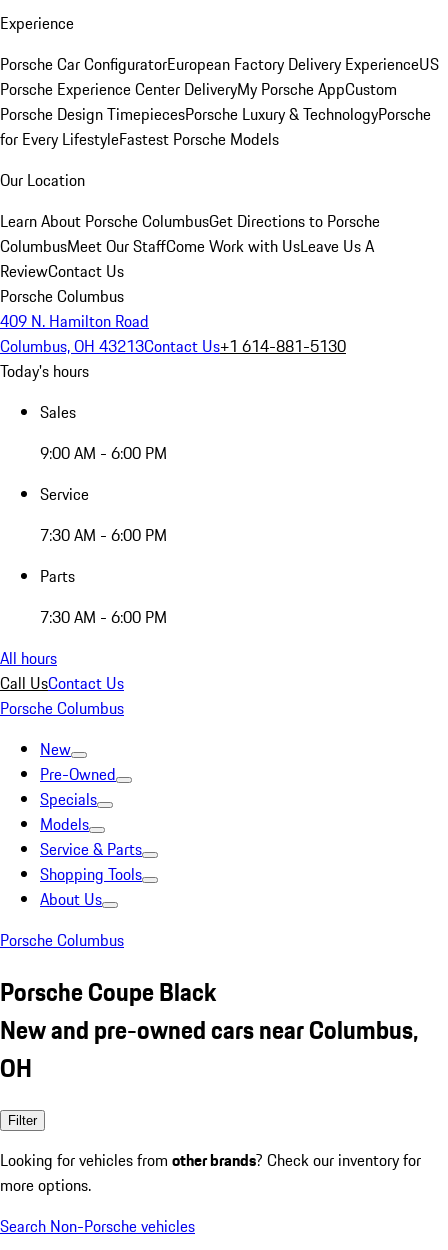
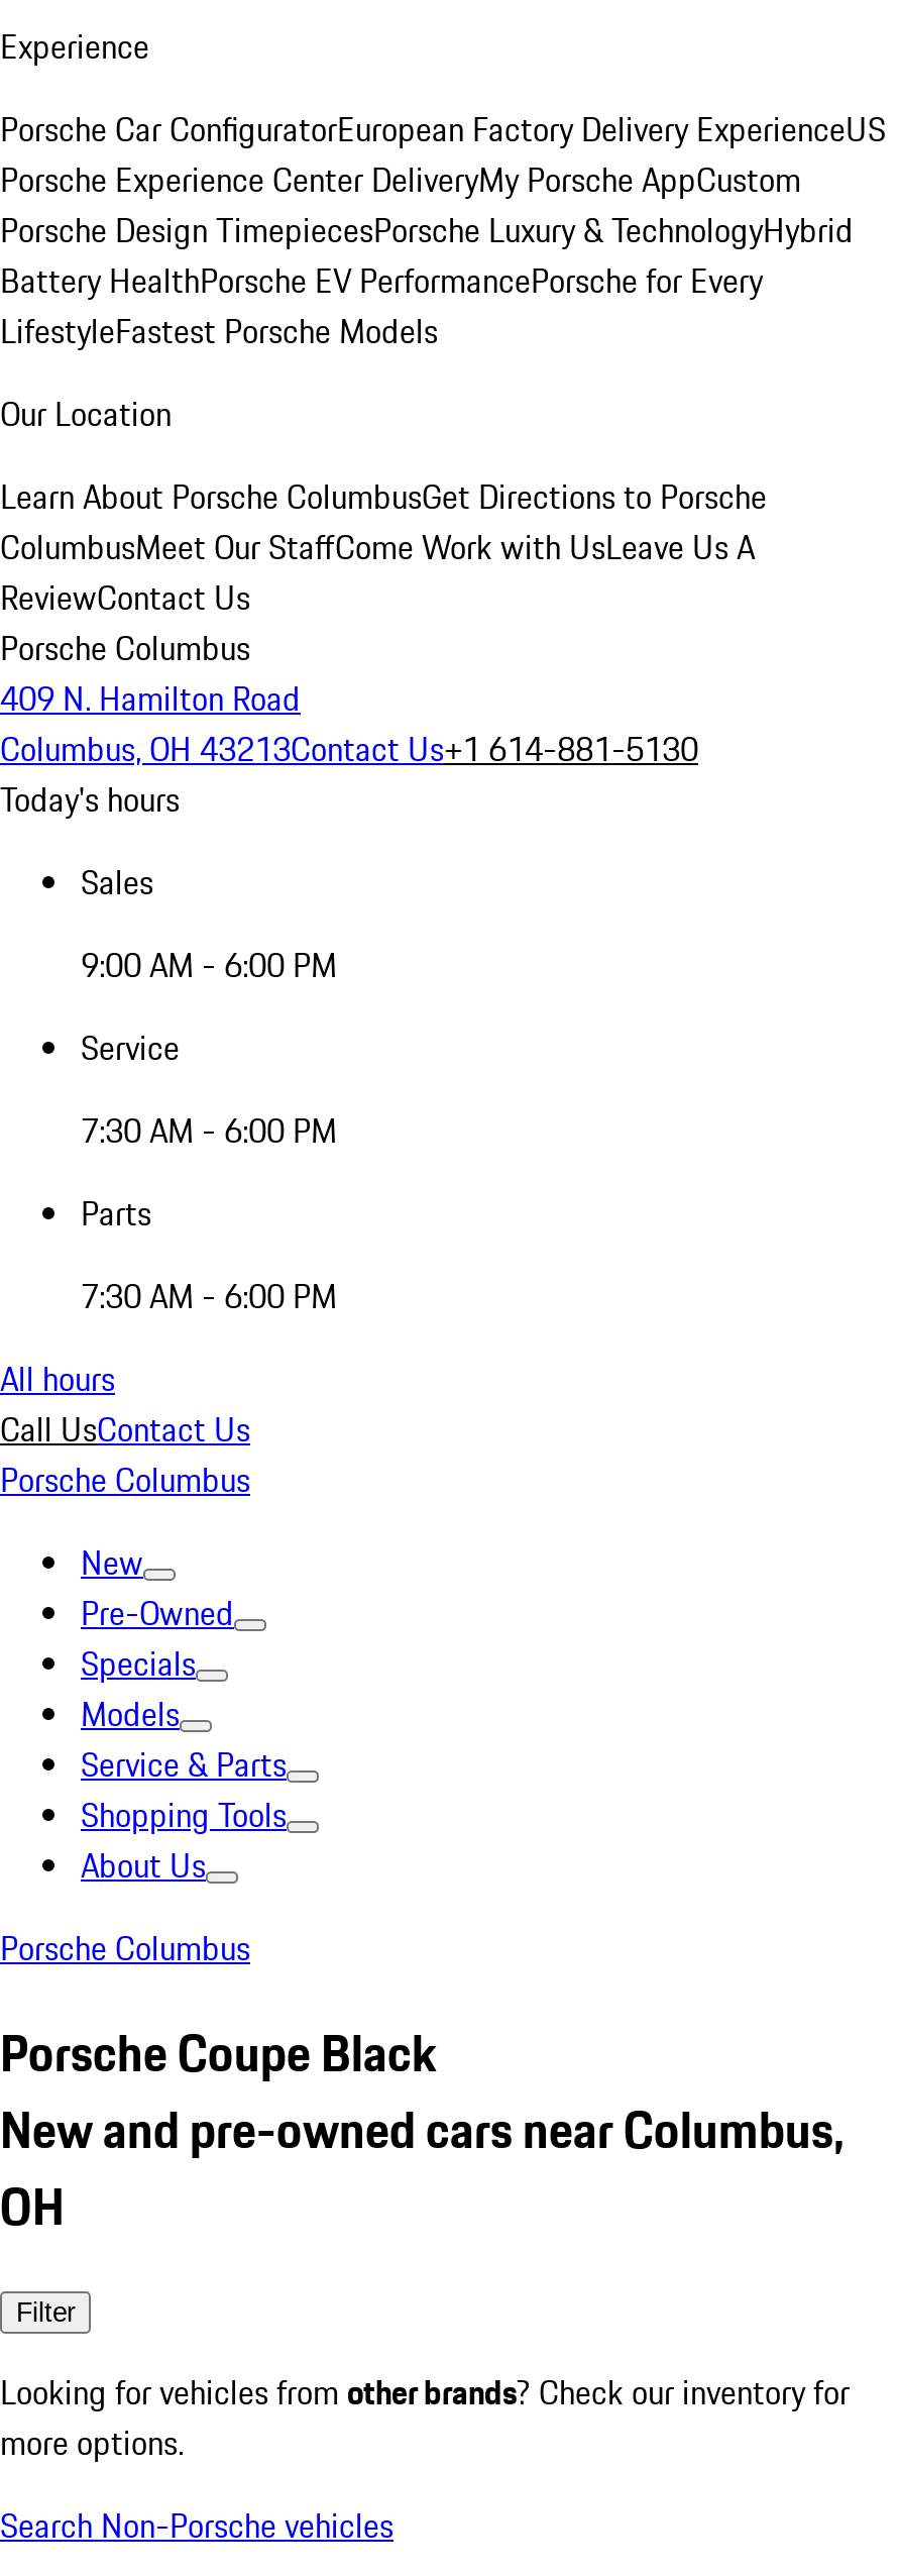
- Porsche Design TimepiecesPorsche Luxury & TechnologyPorsche
- for Every LifestyleFastest Porsche Models
+ Porsche Design TimepiecesPorsche Luxury & TechnologyHybrid
+ Battery HealthPorsche EV PerformancePorsche for Every
+ LifestyleFastest Porsche Models
